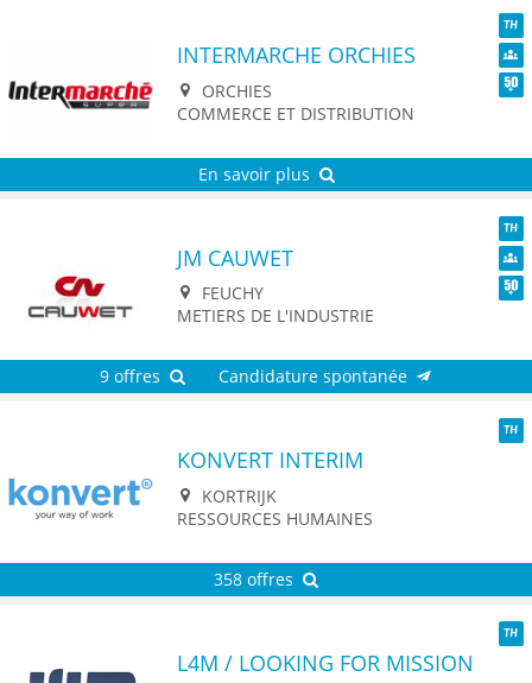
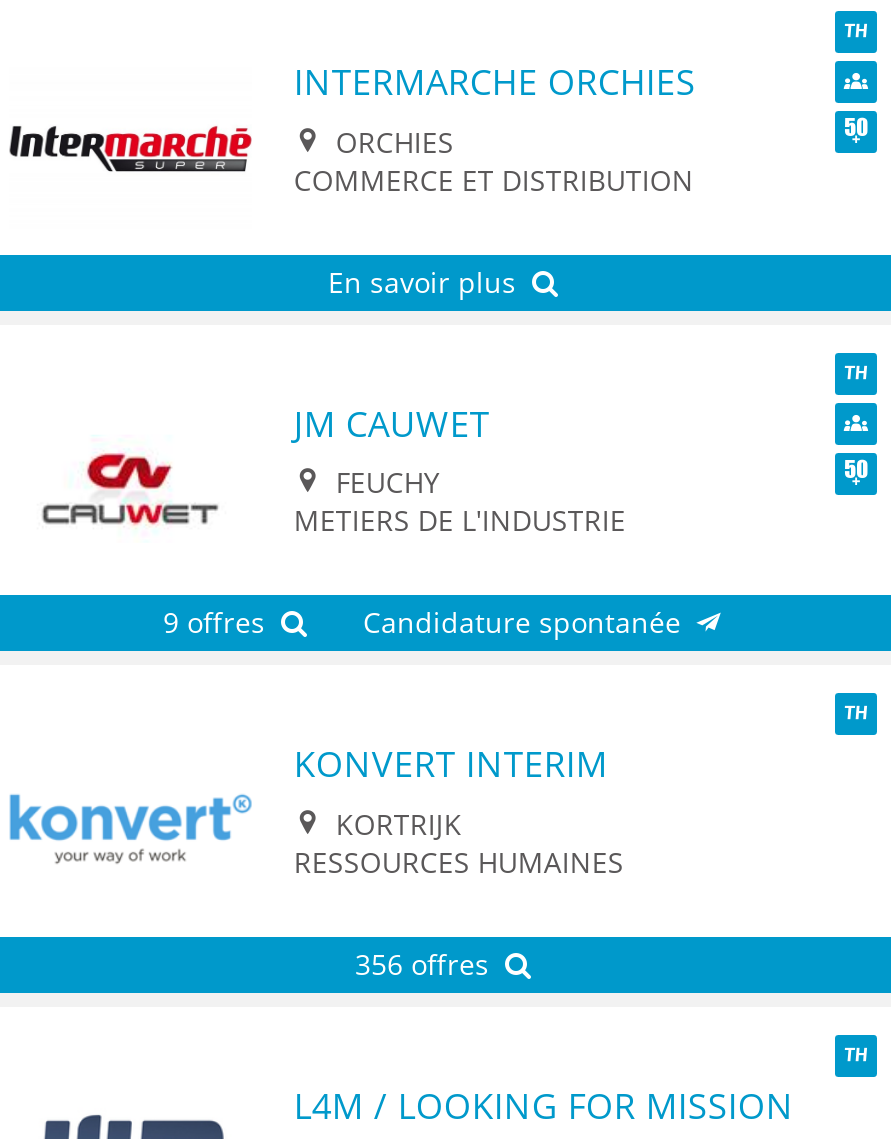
- 358 offres
+ 356 offres
